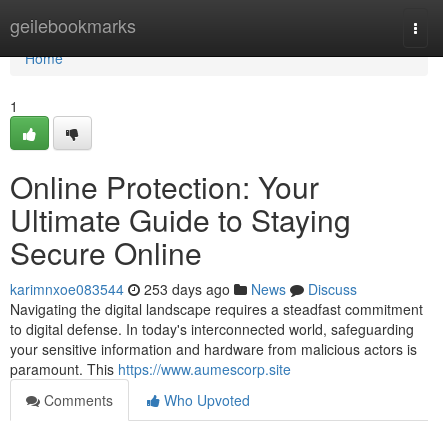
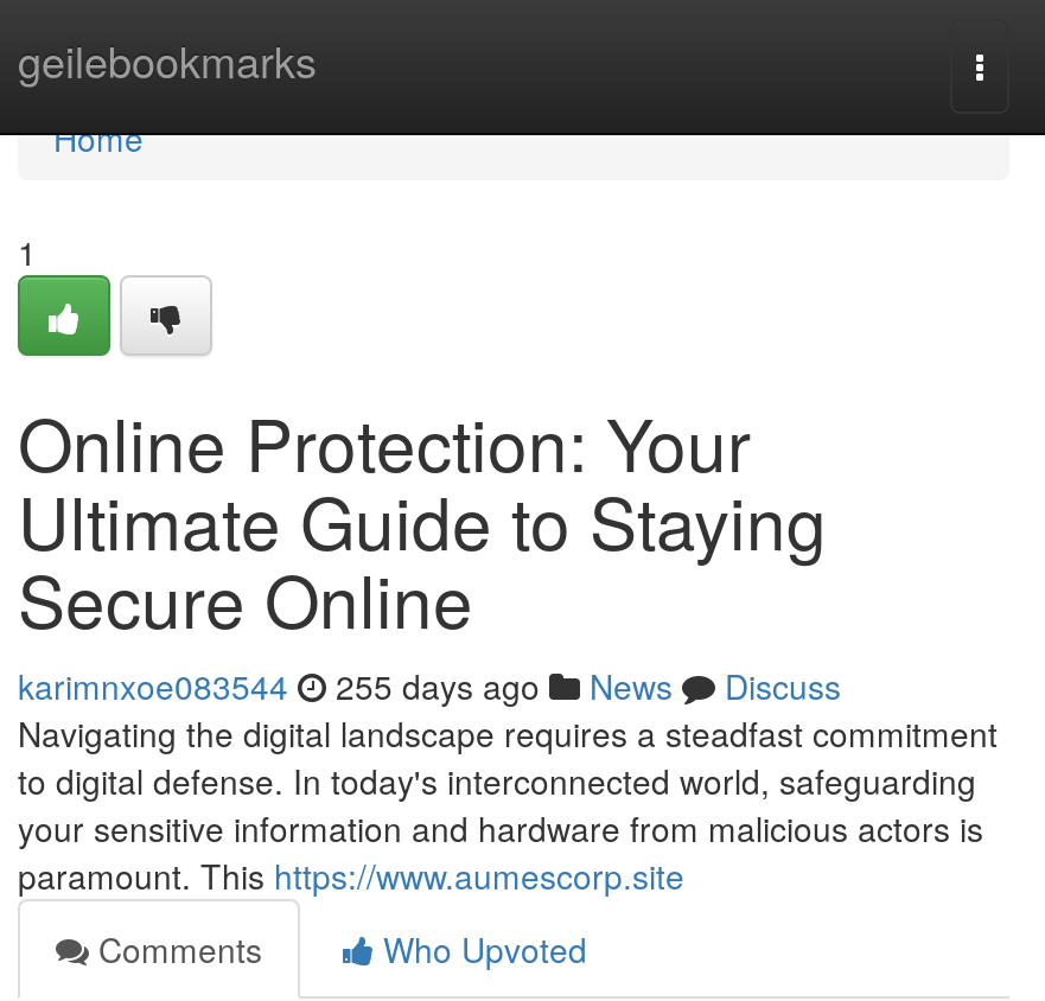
- karimnxoe083544 253 days ago News Discuss
+ karimnxoe083544 255 days ago News Discuss
